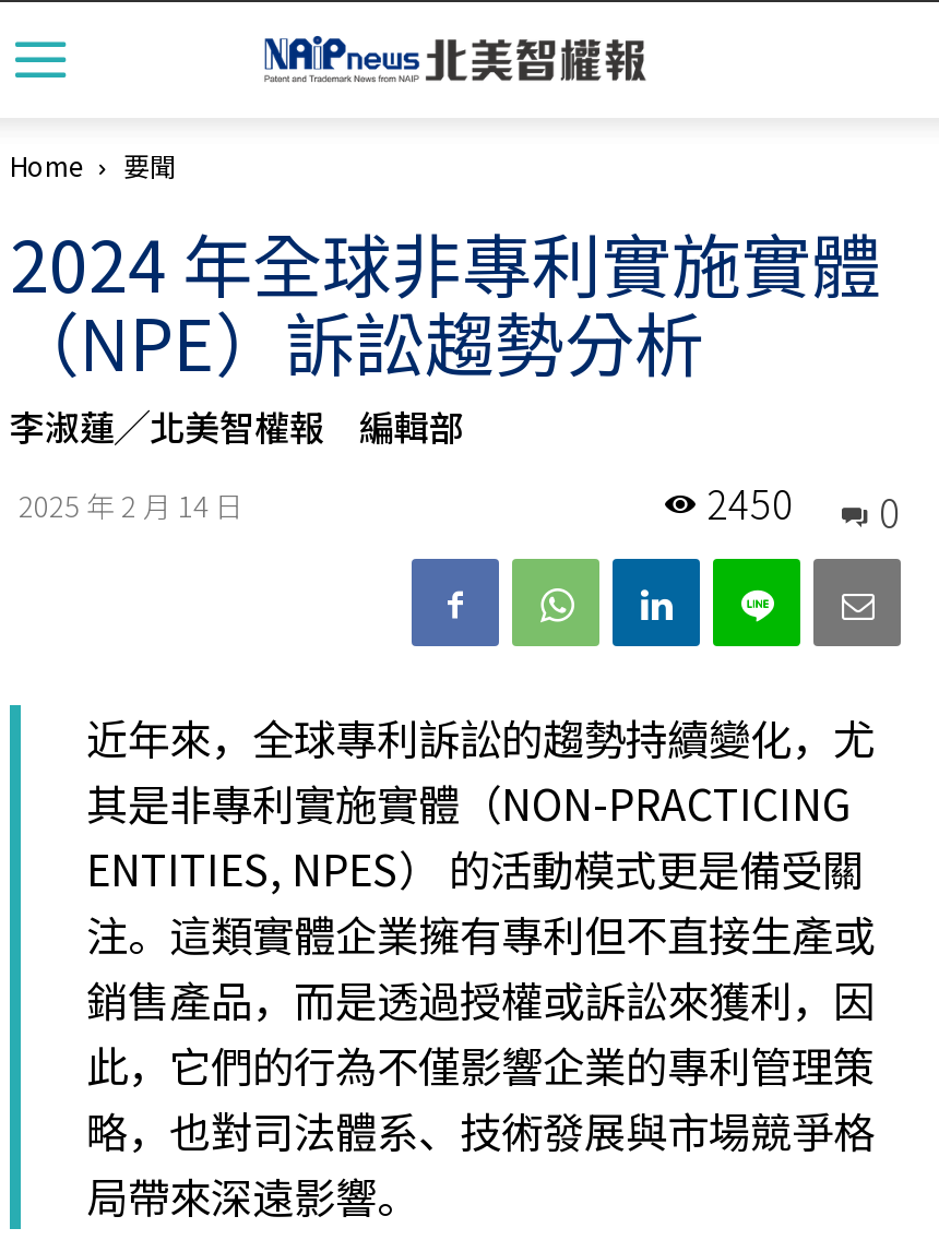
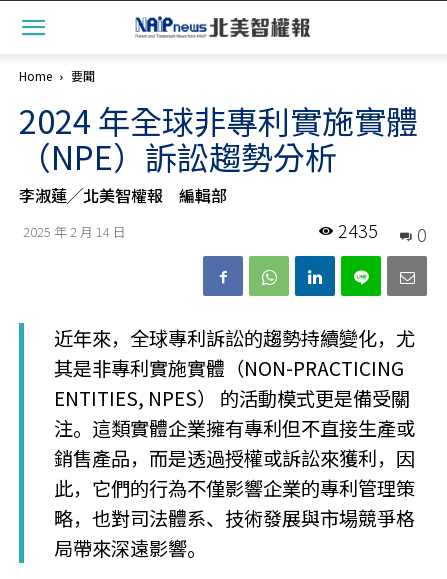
- 2450 0
+ 2435 0
